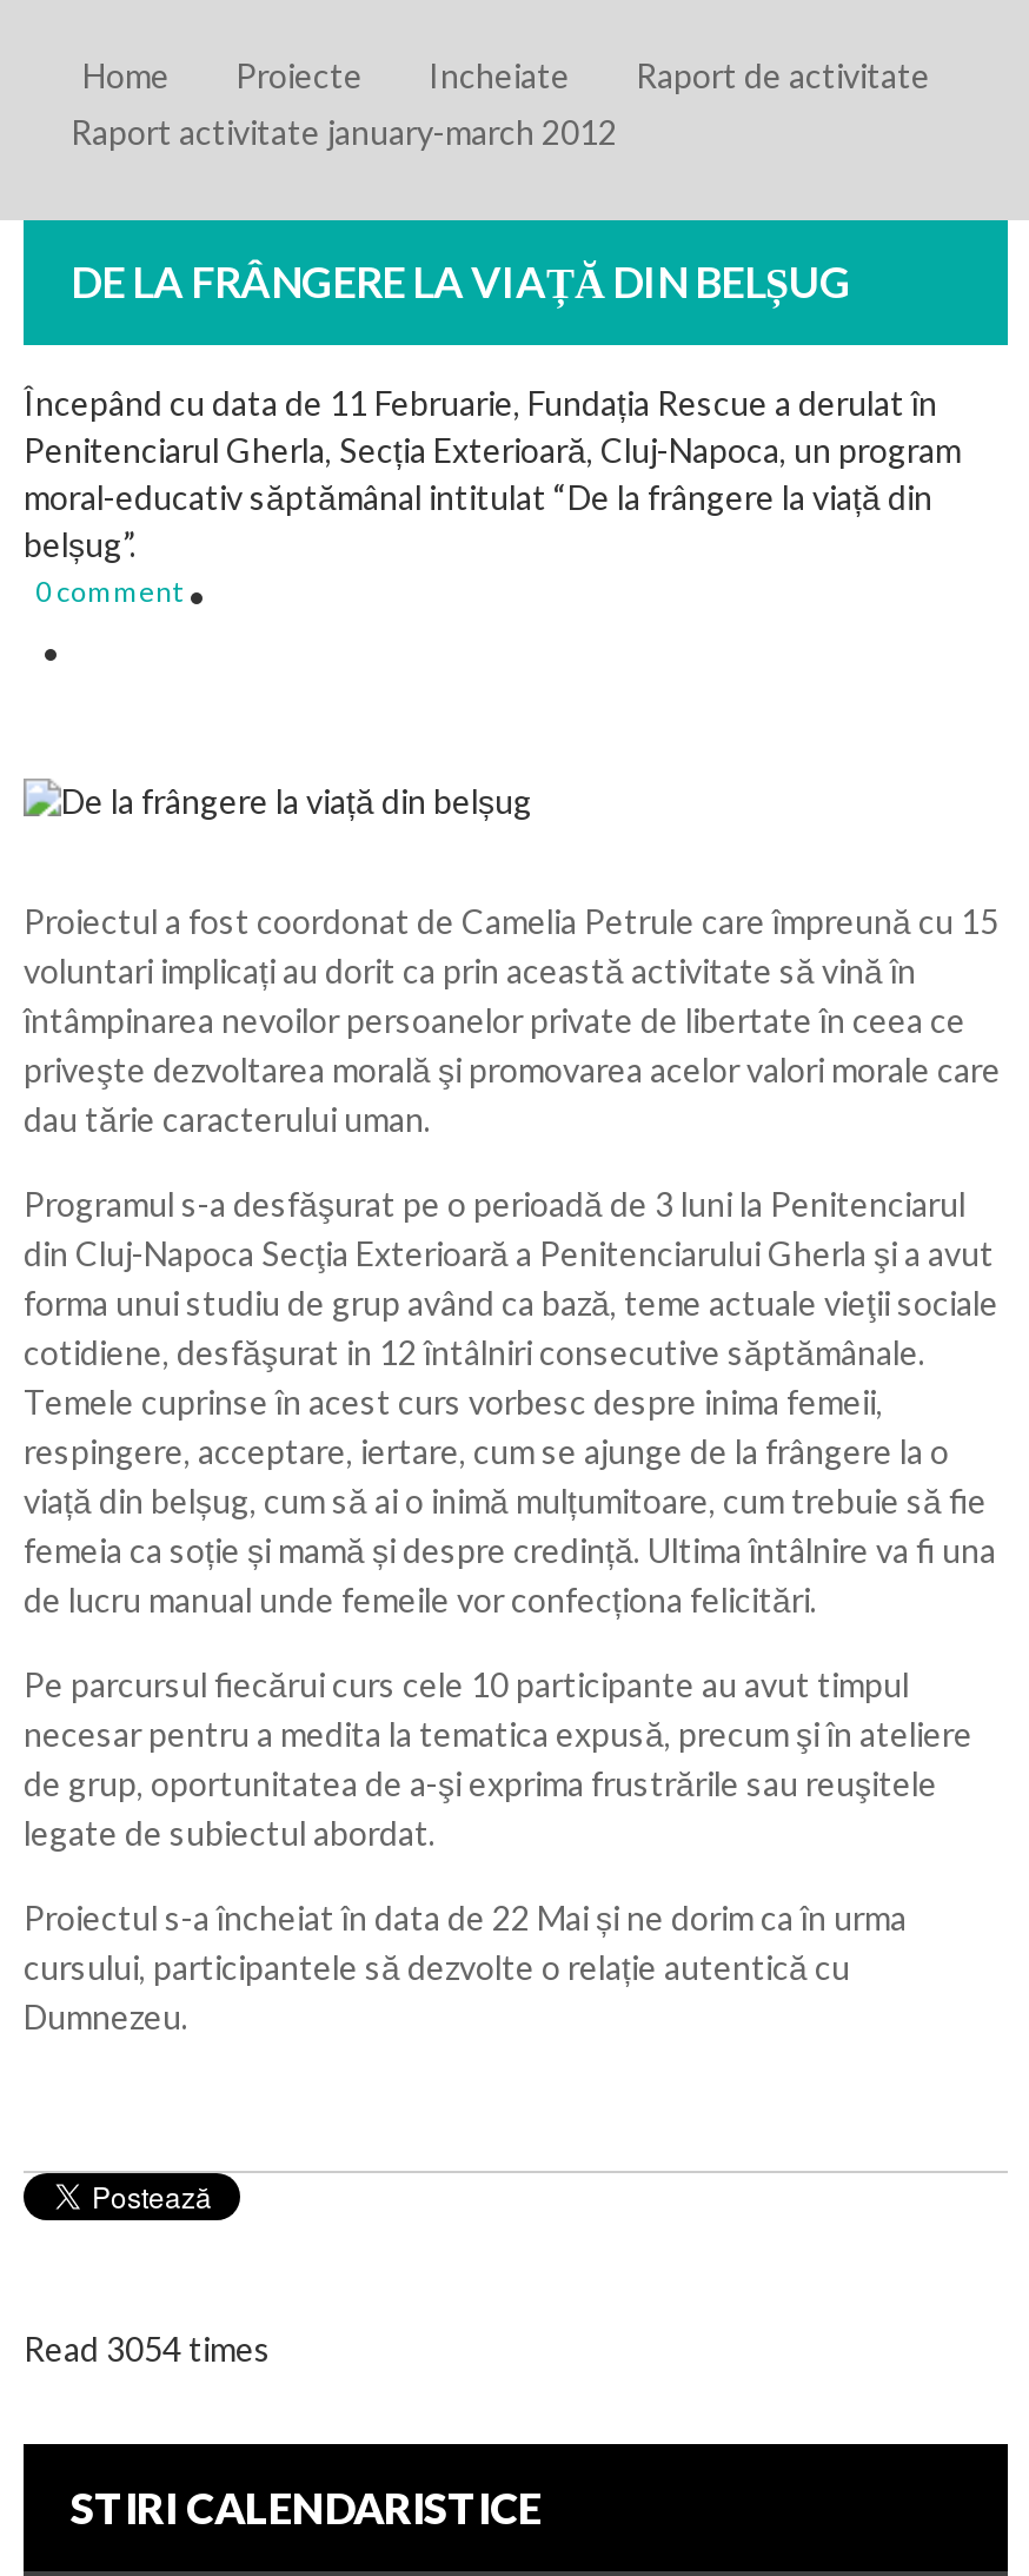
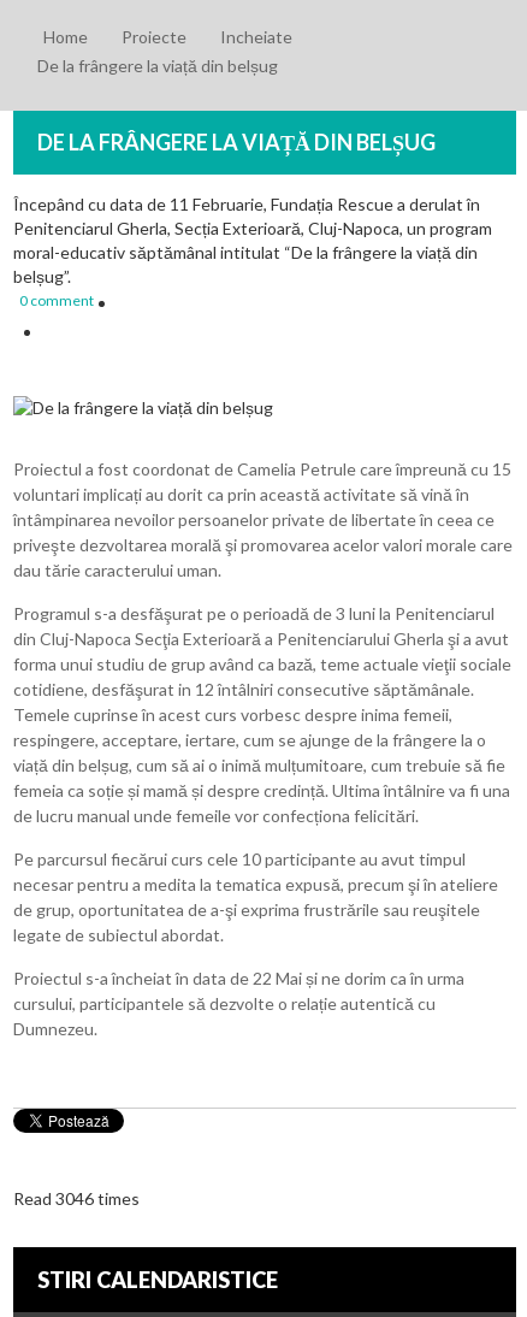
- Raport de activitate
- Raport activitate january-march 2012
+ De la frângere la viață din belșug

- Read 3054 times
+ Read 3046 times
